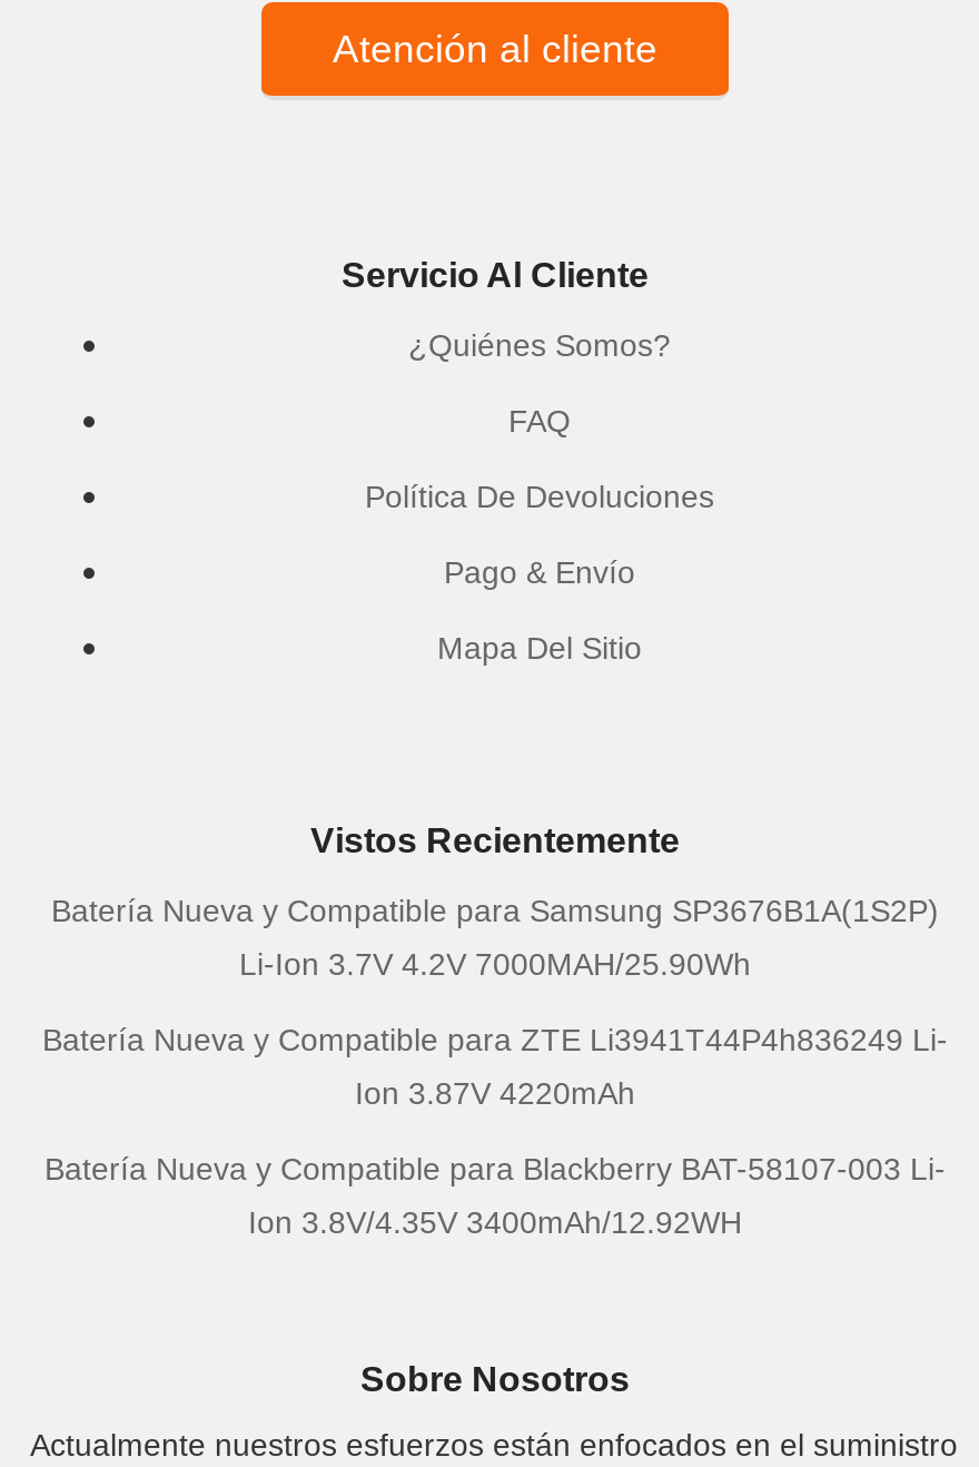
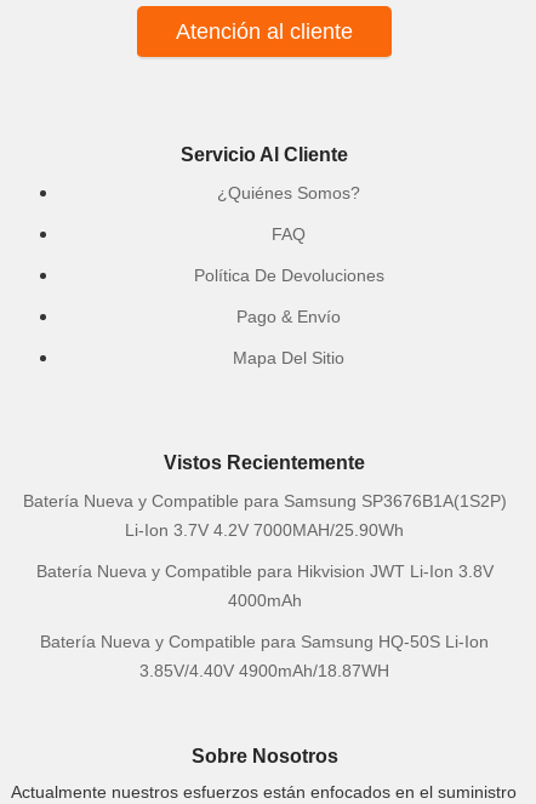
- Batería Nueva y Compatible para ZTE Li3941T44P4h836249 Li-
+ Batería Nueva y Compatible para Hikvision JWT Li-Ion 3.8V

- Ion 3.87V 4220mAh
+ 4000mAh

- Batería Nueva y Compatible para Blackberry BAT-58107-003 Li-
+ Batería Nueva y Compatible para Samsung HQ-50S Li-Ion

- Ion 3.8V/4.35V 3400mAh/12.92WH
+ 3.85V/4.40V 4900mAh/18.87WH
